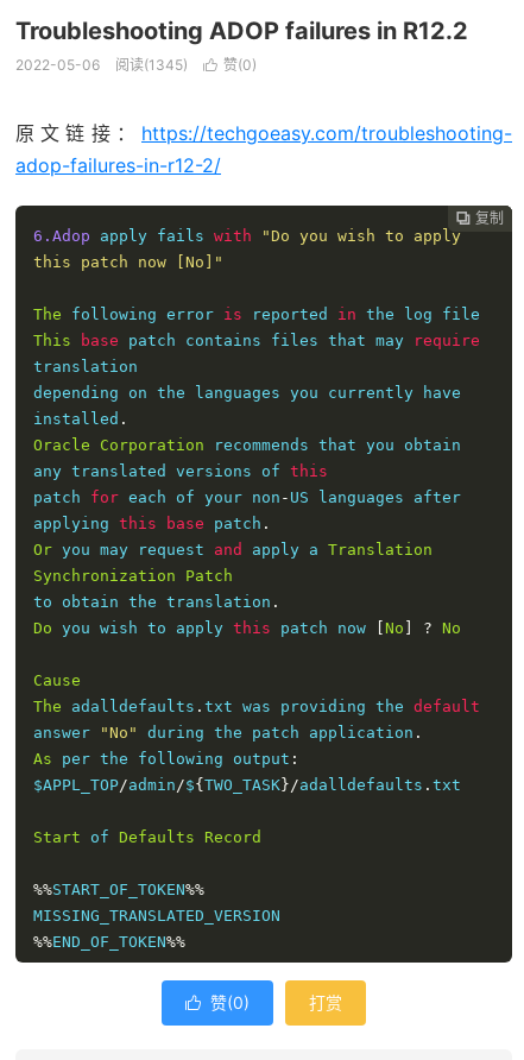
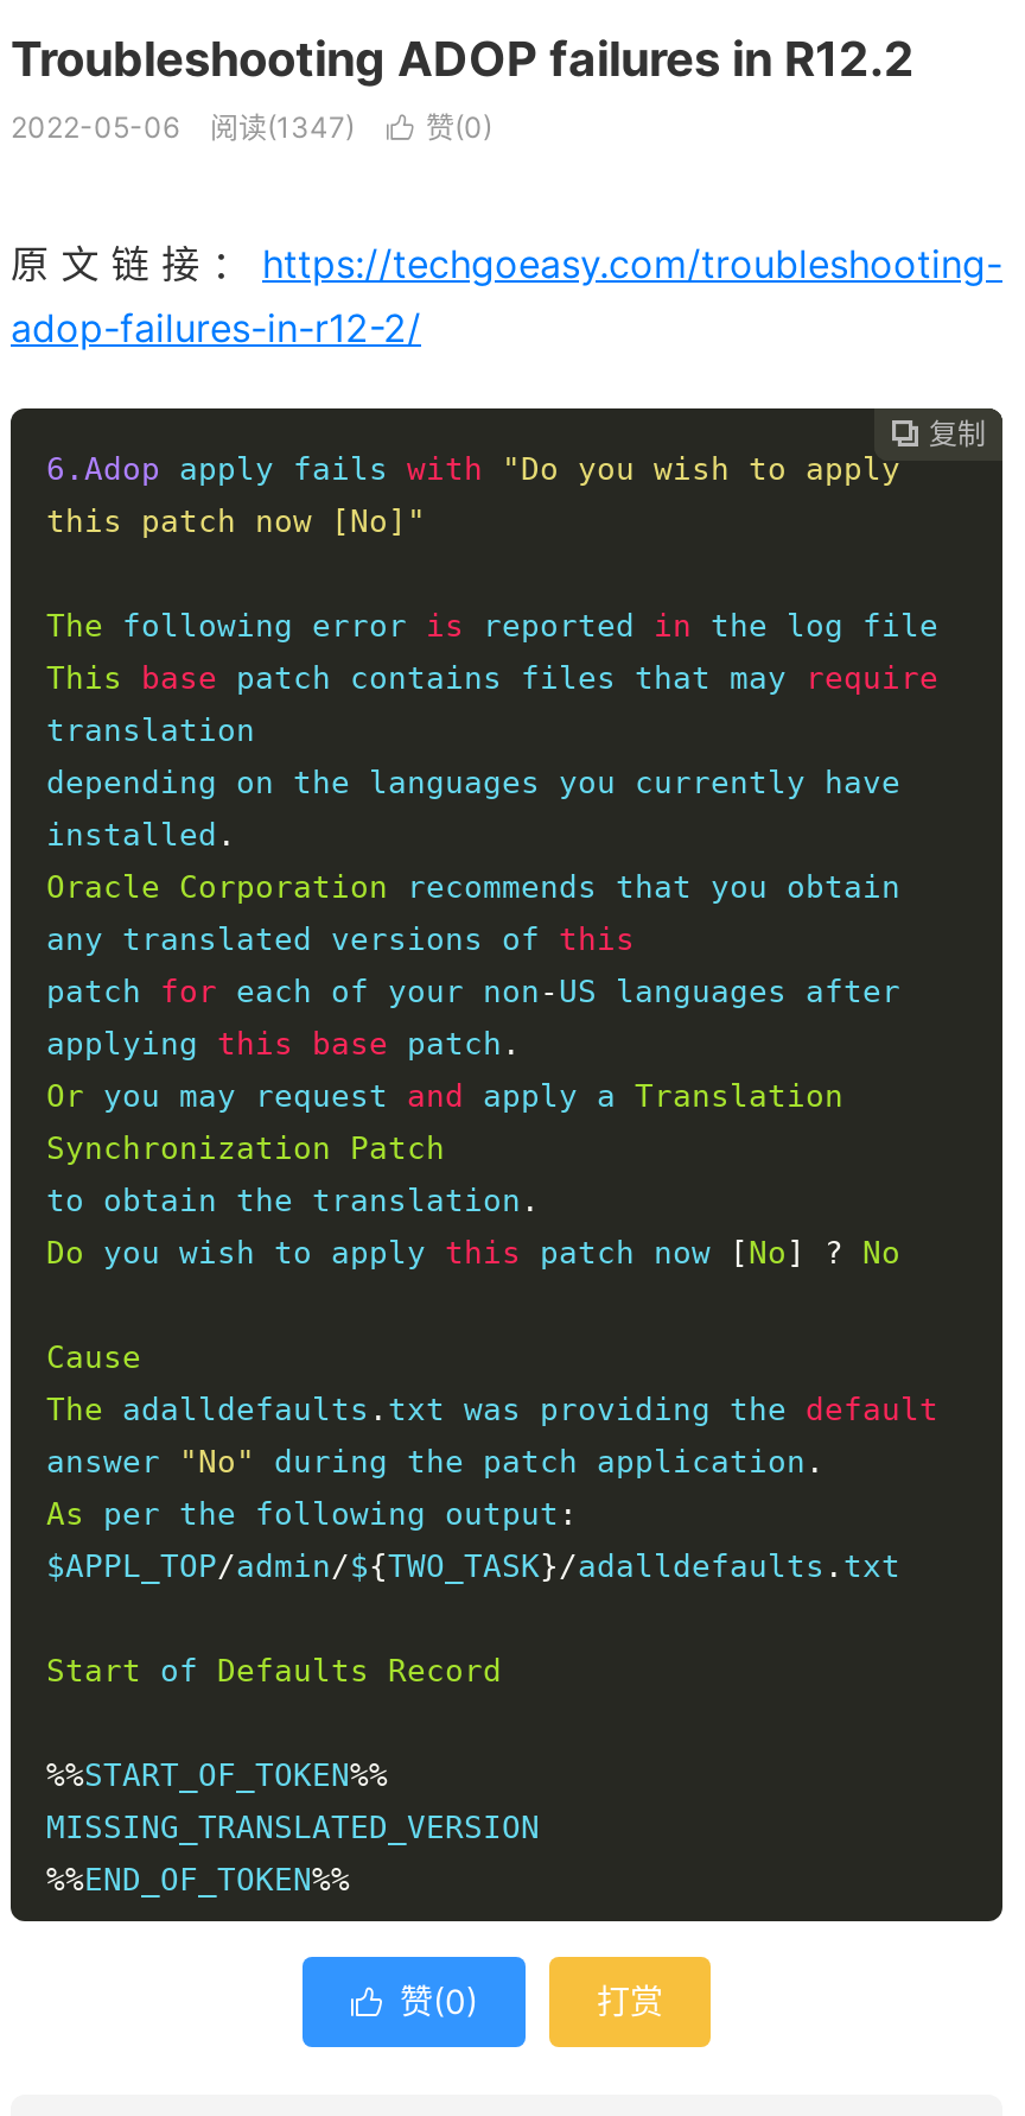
- 阅读(1345)
+ 阅读(1347)
